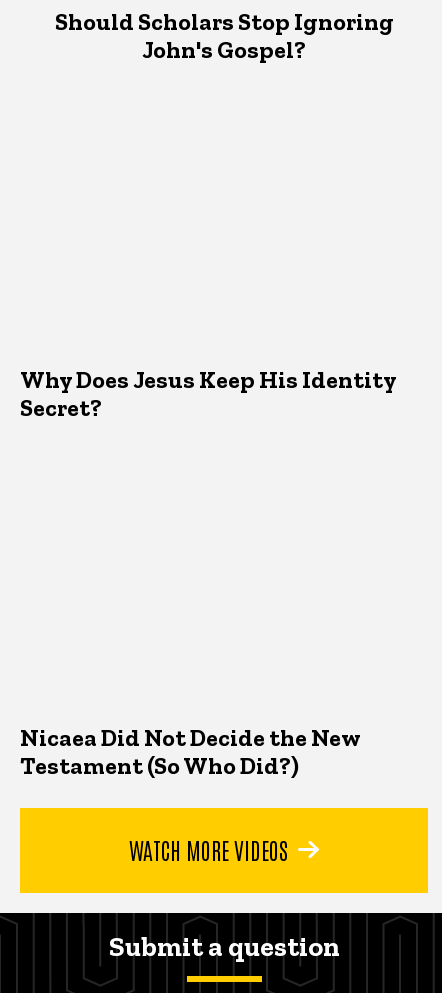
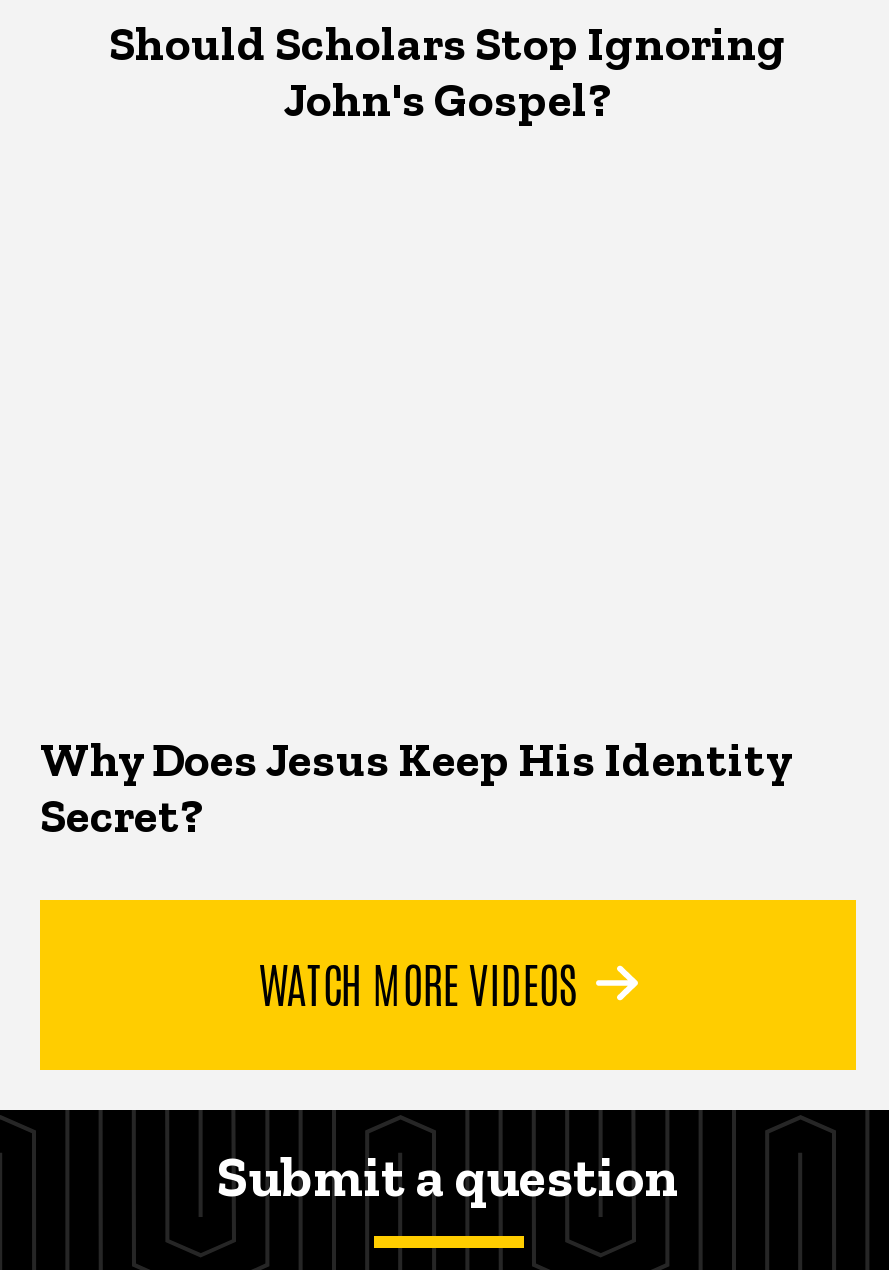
- Nicaea Did Not Decide the New
- Testament (So Who Did?)
